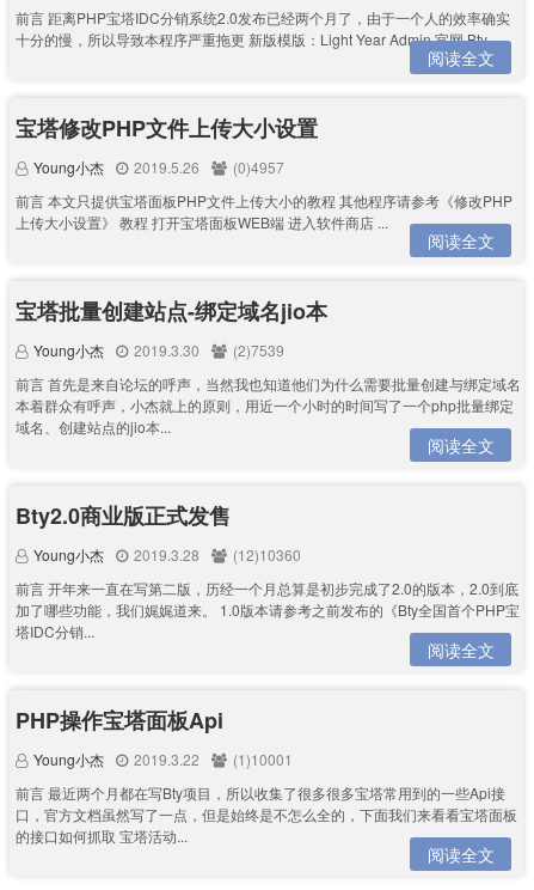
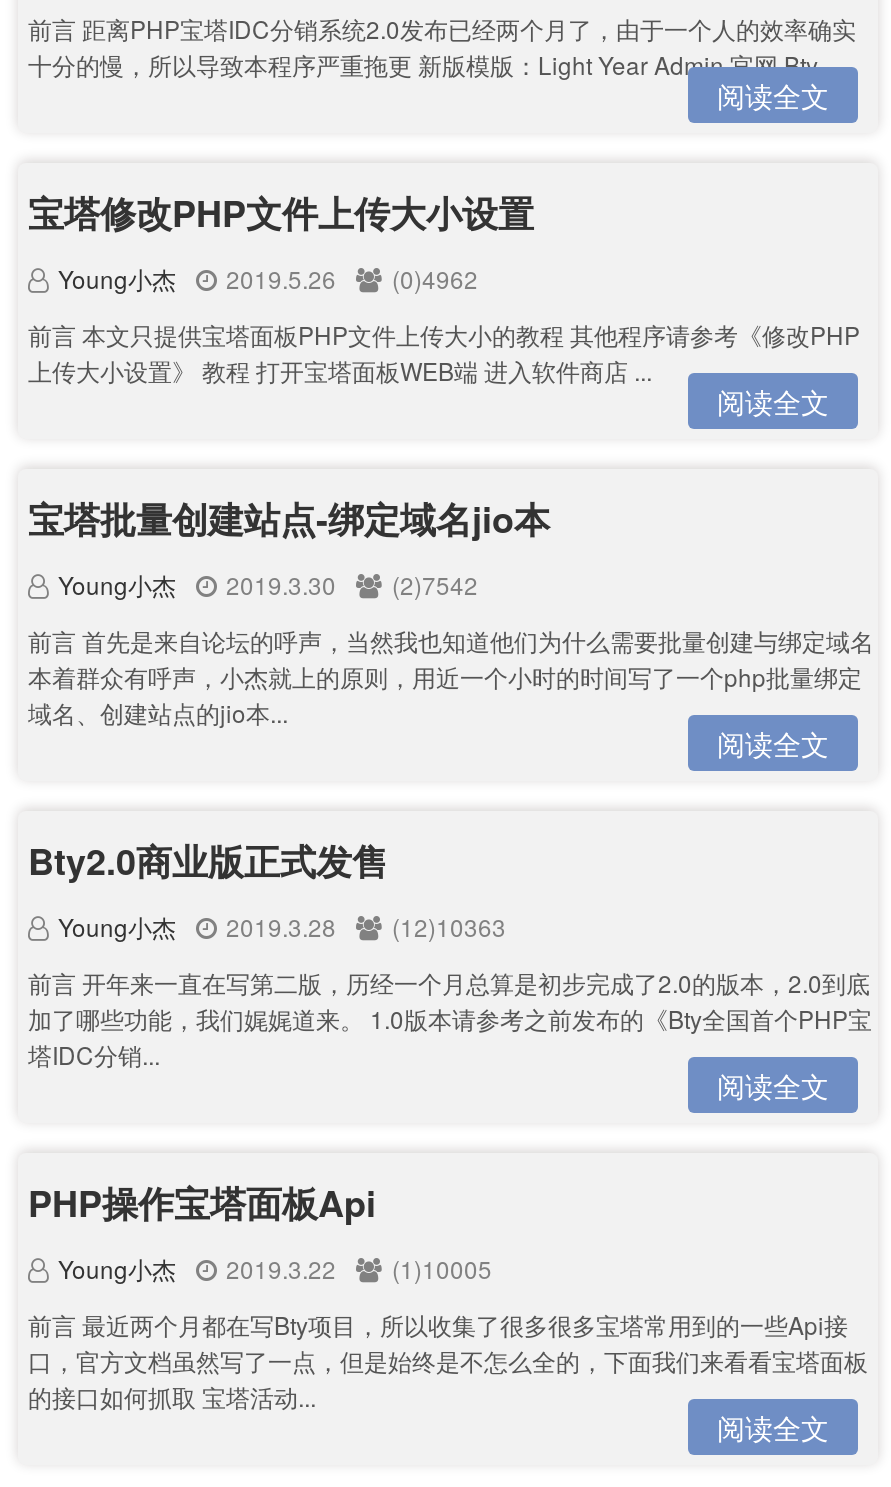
- Young小杰 2019.5.26 (0)4957
+ Young小杰 2019.5.26 (0)4962

- Young小杰 2019.3.30 (2)7539
+ Young小杰 2019.3.30 (2)7542

- Young小杰 2019.3.28 (12)10360
+ Young小杰 2019.3.28 (12)10363

- Young小杰 2019.3.22 (1)10001
+ Young小杰 2019.3.22 (1)10005
